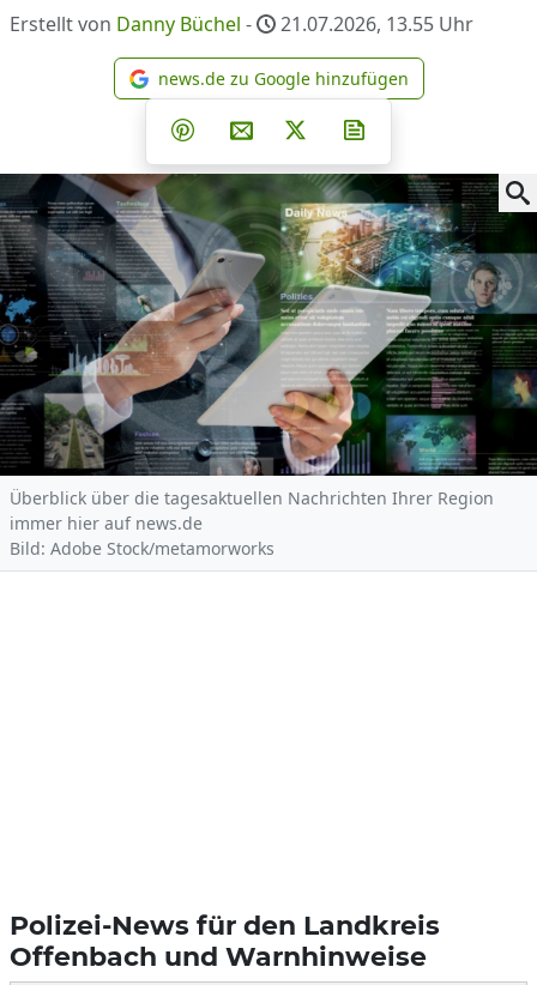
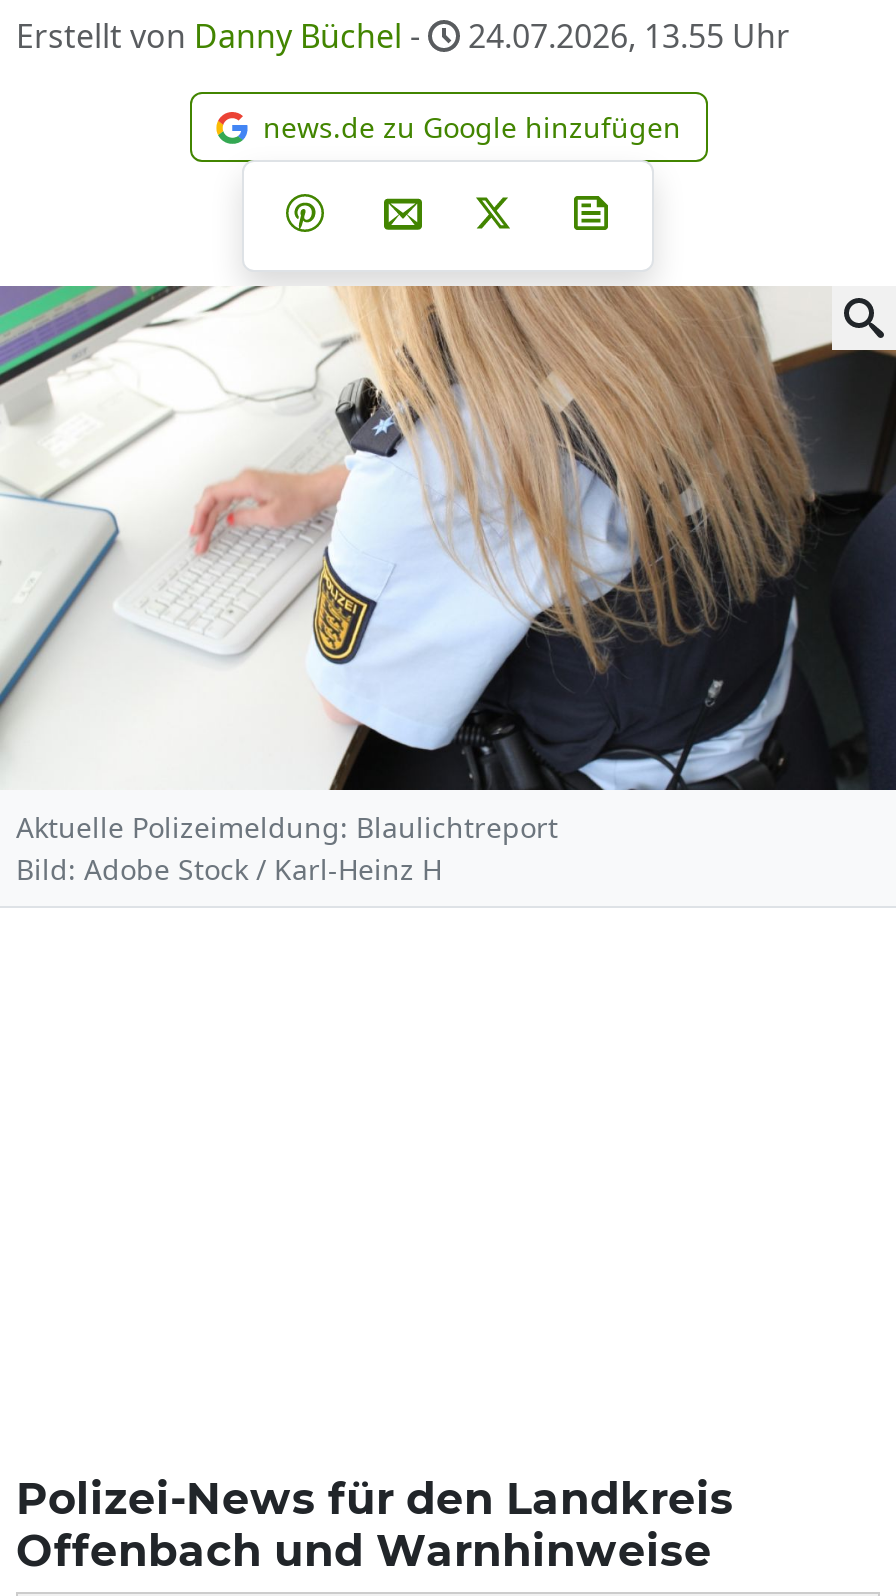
- Erstellt von Danny Büchel - 21.07.2026, 13.55 Uhr
+ Erstellt von Danny Büchel - 24.07.2026, 13.55 Uhr

- [image]
- Überblick über die tagesaktuellen Nachrichten Ihrer Region
- immer hier auf news.de
- Bild: Adobe Stock/metamorworks
+ [image]
+ Aktuelle Polizeimeldung: Blaulichtreport
+ Bild: Adobe Stock / Karl-Heinz H
